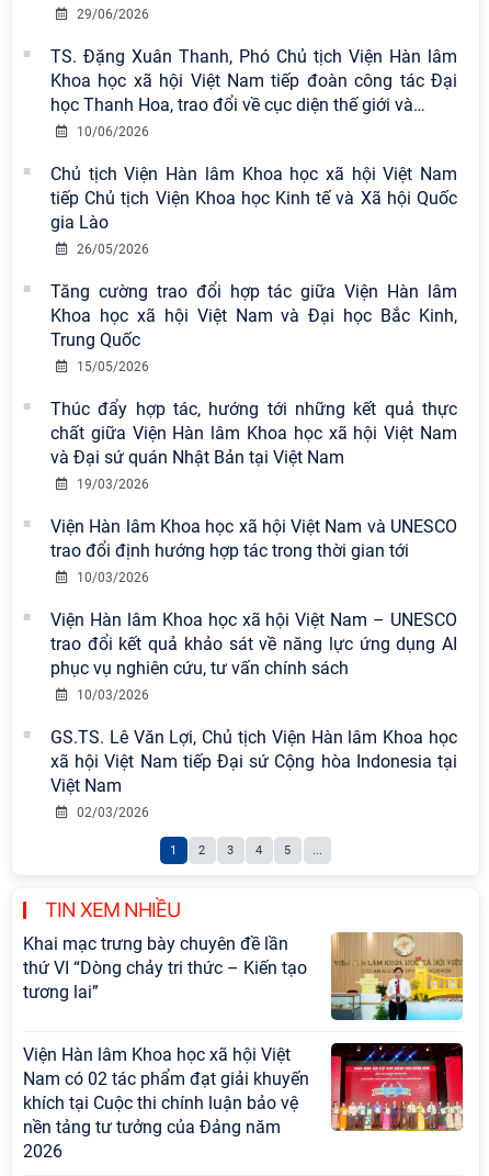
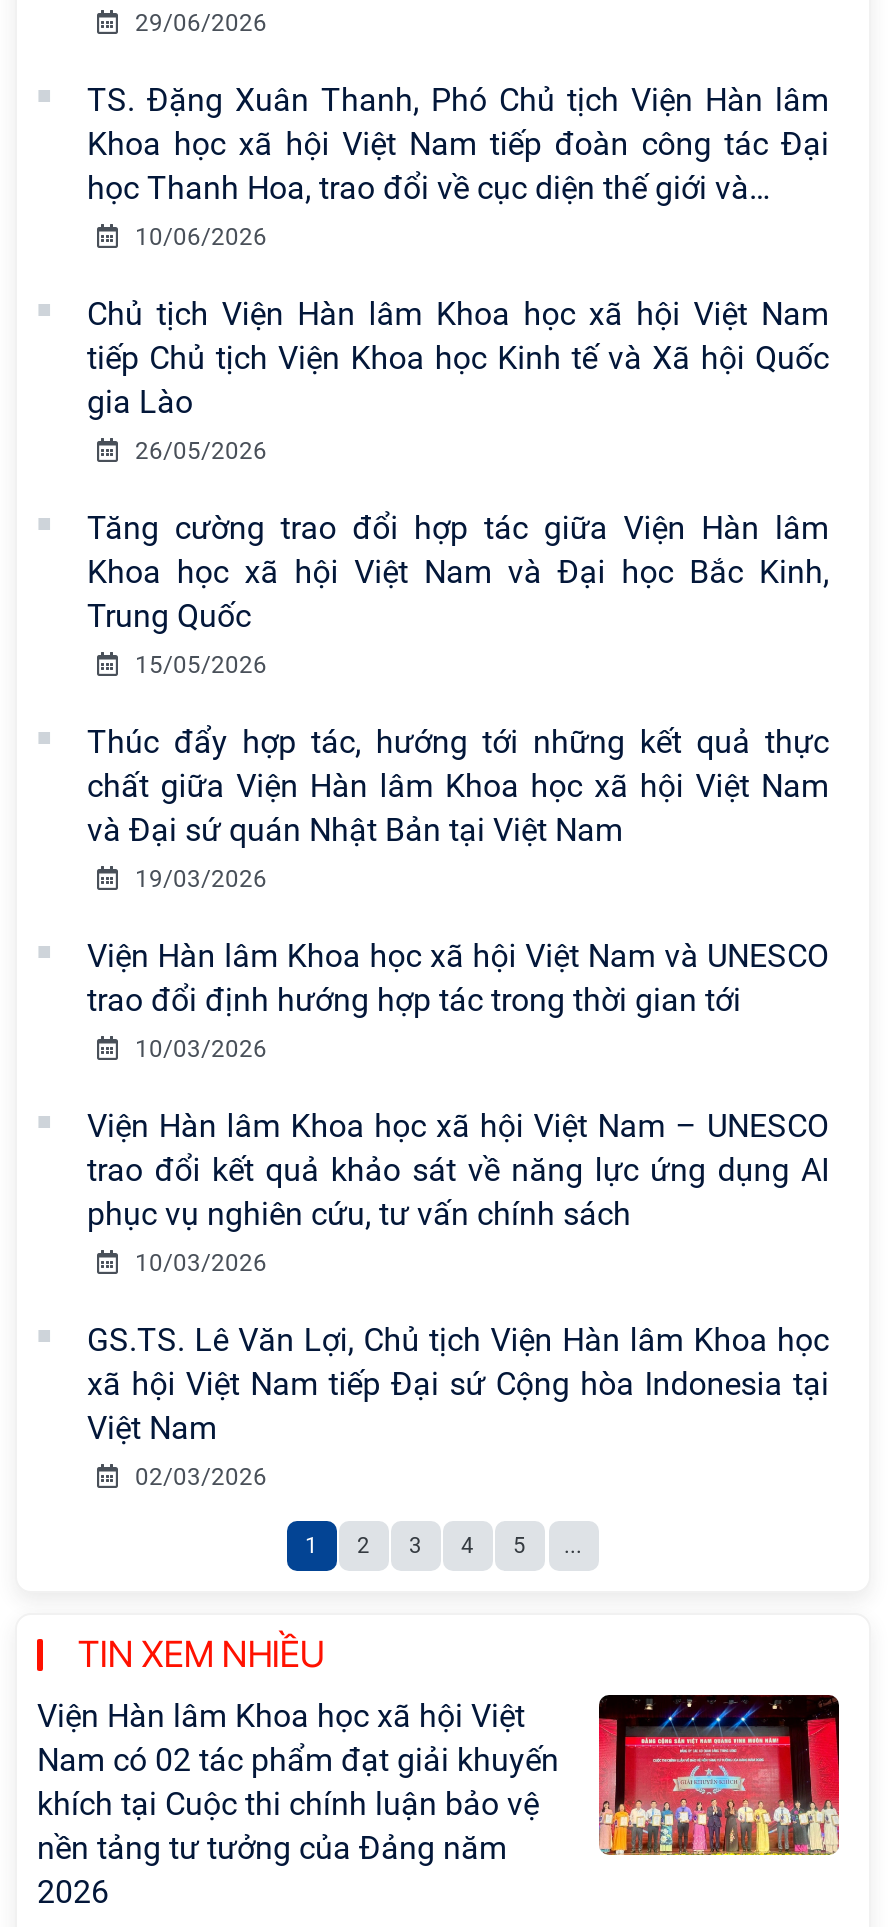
- [image]
- Khai mạc trưng bày chuyên đề lần
- thứ VI “Dòng chảy tri thức – Kiến tạo
- tương lai”

moved up: [image]
